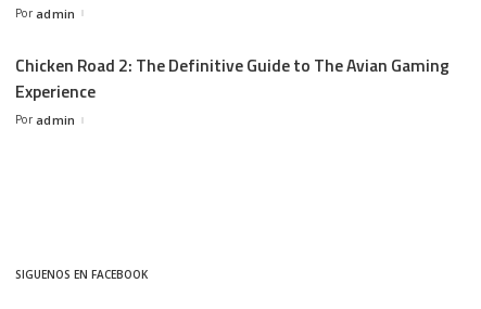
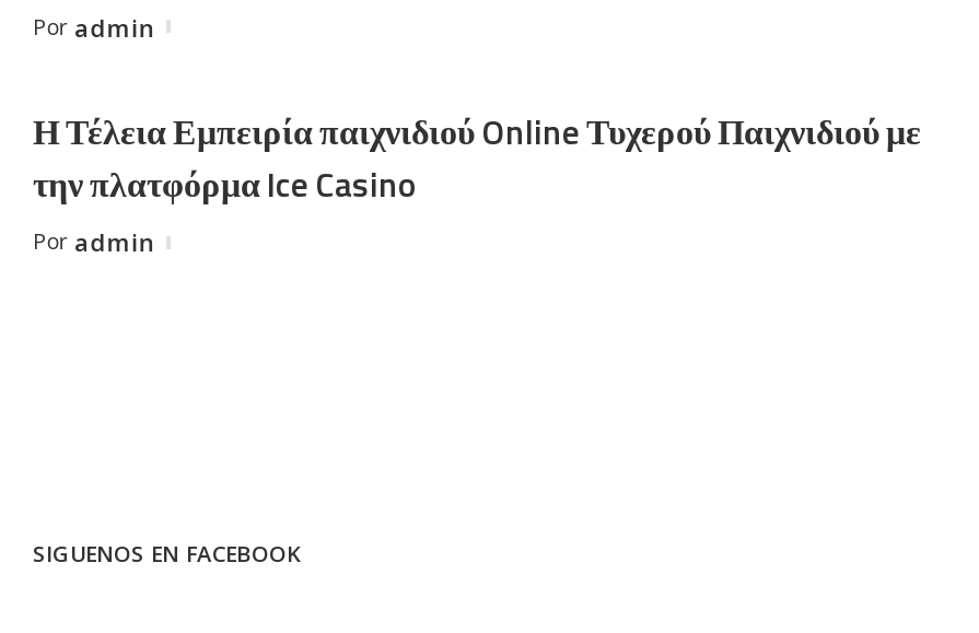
- Chicken Road 2: The Definitive Guide to The Avian Gaming
- Experience
+ Η Τέλεια Εμπειρία παιχνιδιού Online Τυχερού Παιχνιδιού με
+ την πλατφόρμα Ice Casino
